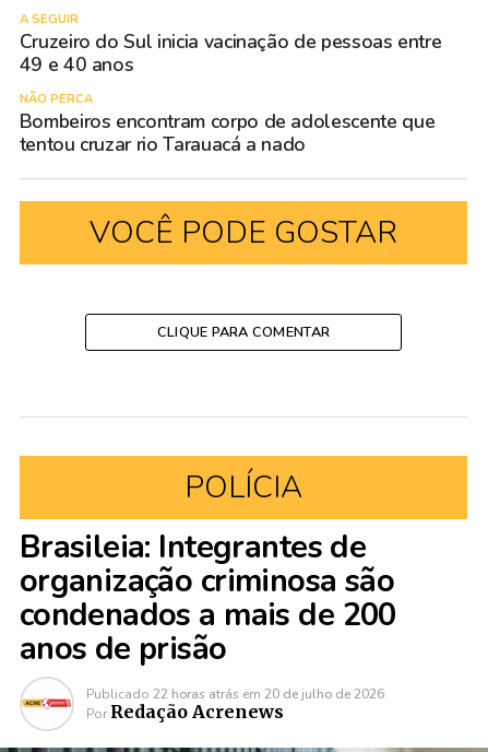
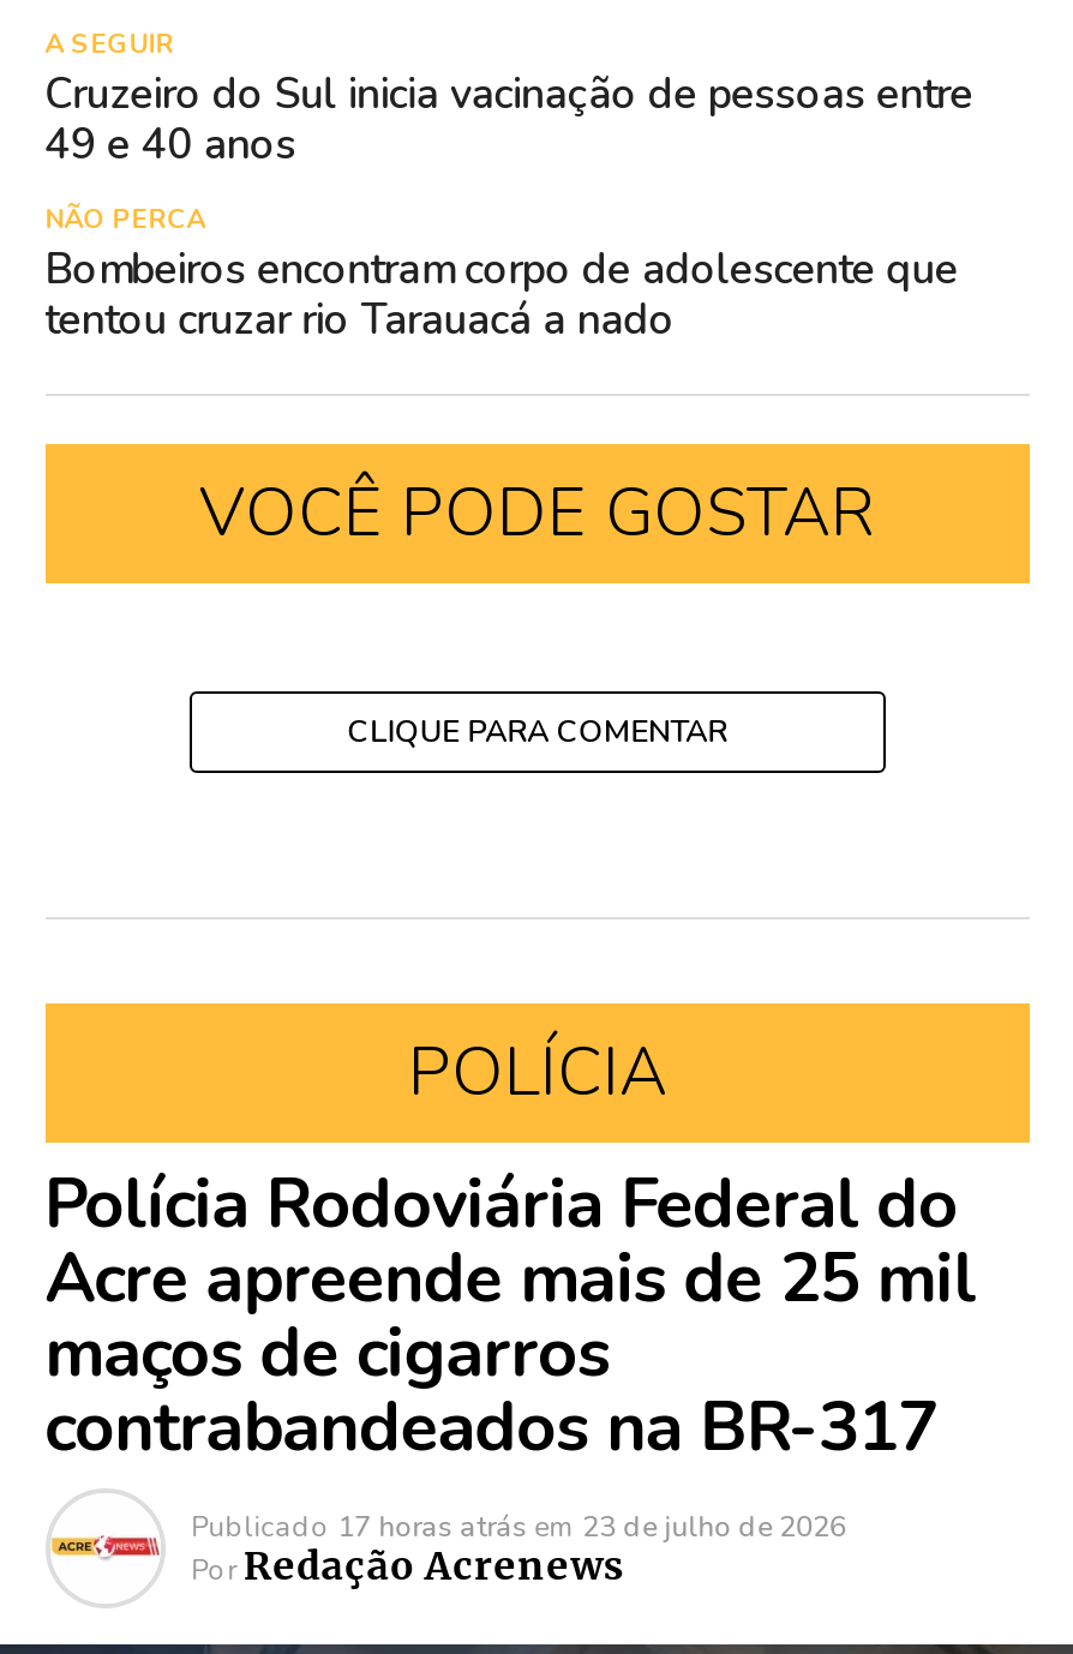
- Brasileia: Integrantes de
- organização criminosa são
- condenados a mais de 200
- anos de prisão
- Publicado 22 horas atrás em 20 de julho de 2026
+ Polícia Rodoviária Federal do
+ Acre apreende mais de 25 mil
+ maços de cigarros
+ contrabandeados na BR-317
+ Publicado 17 horas atrás em 23 de julho de 2026
